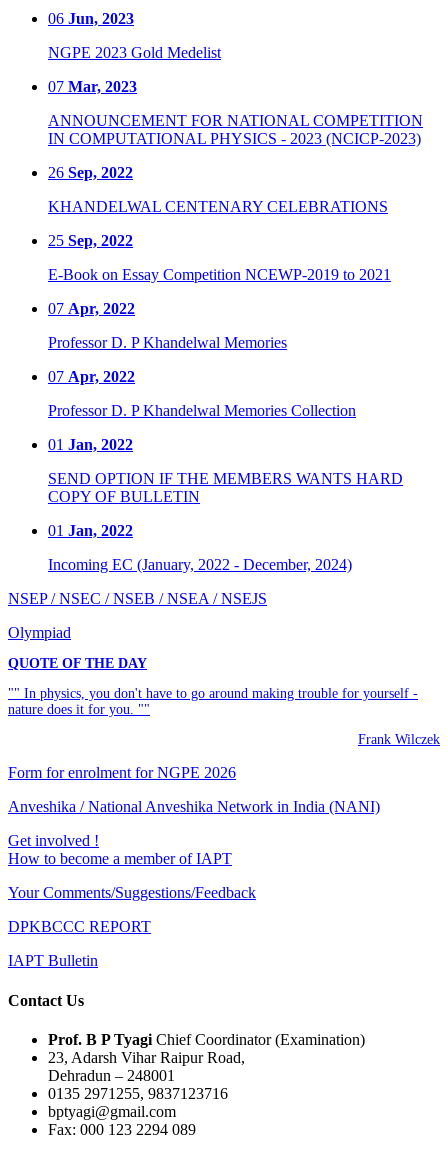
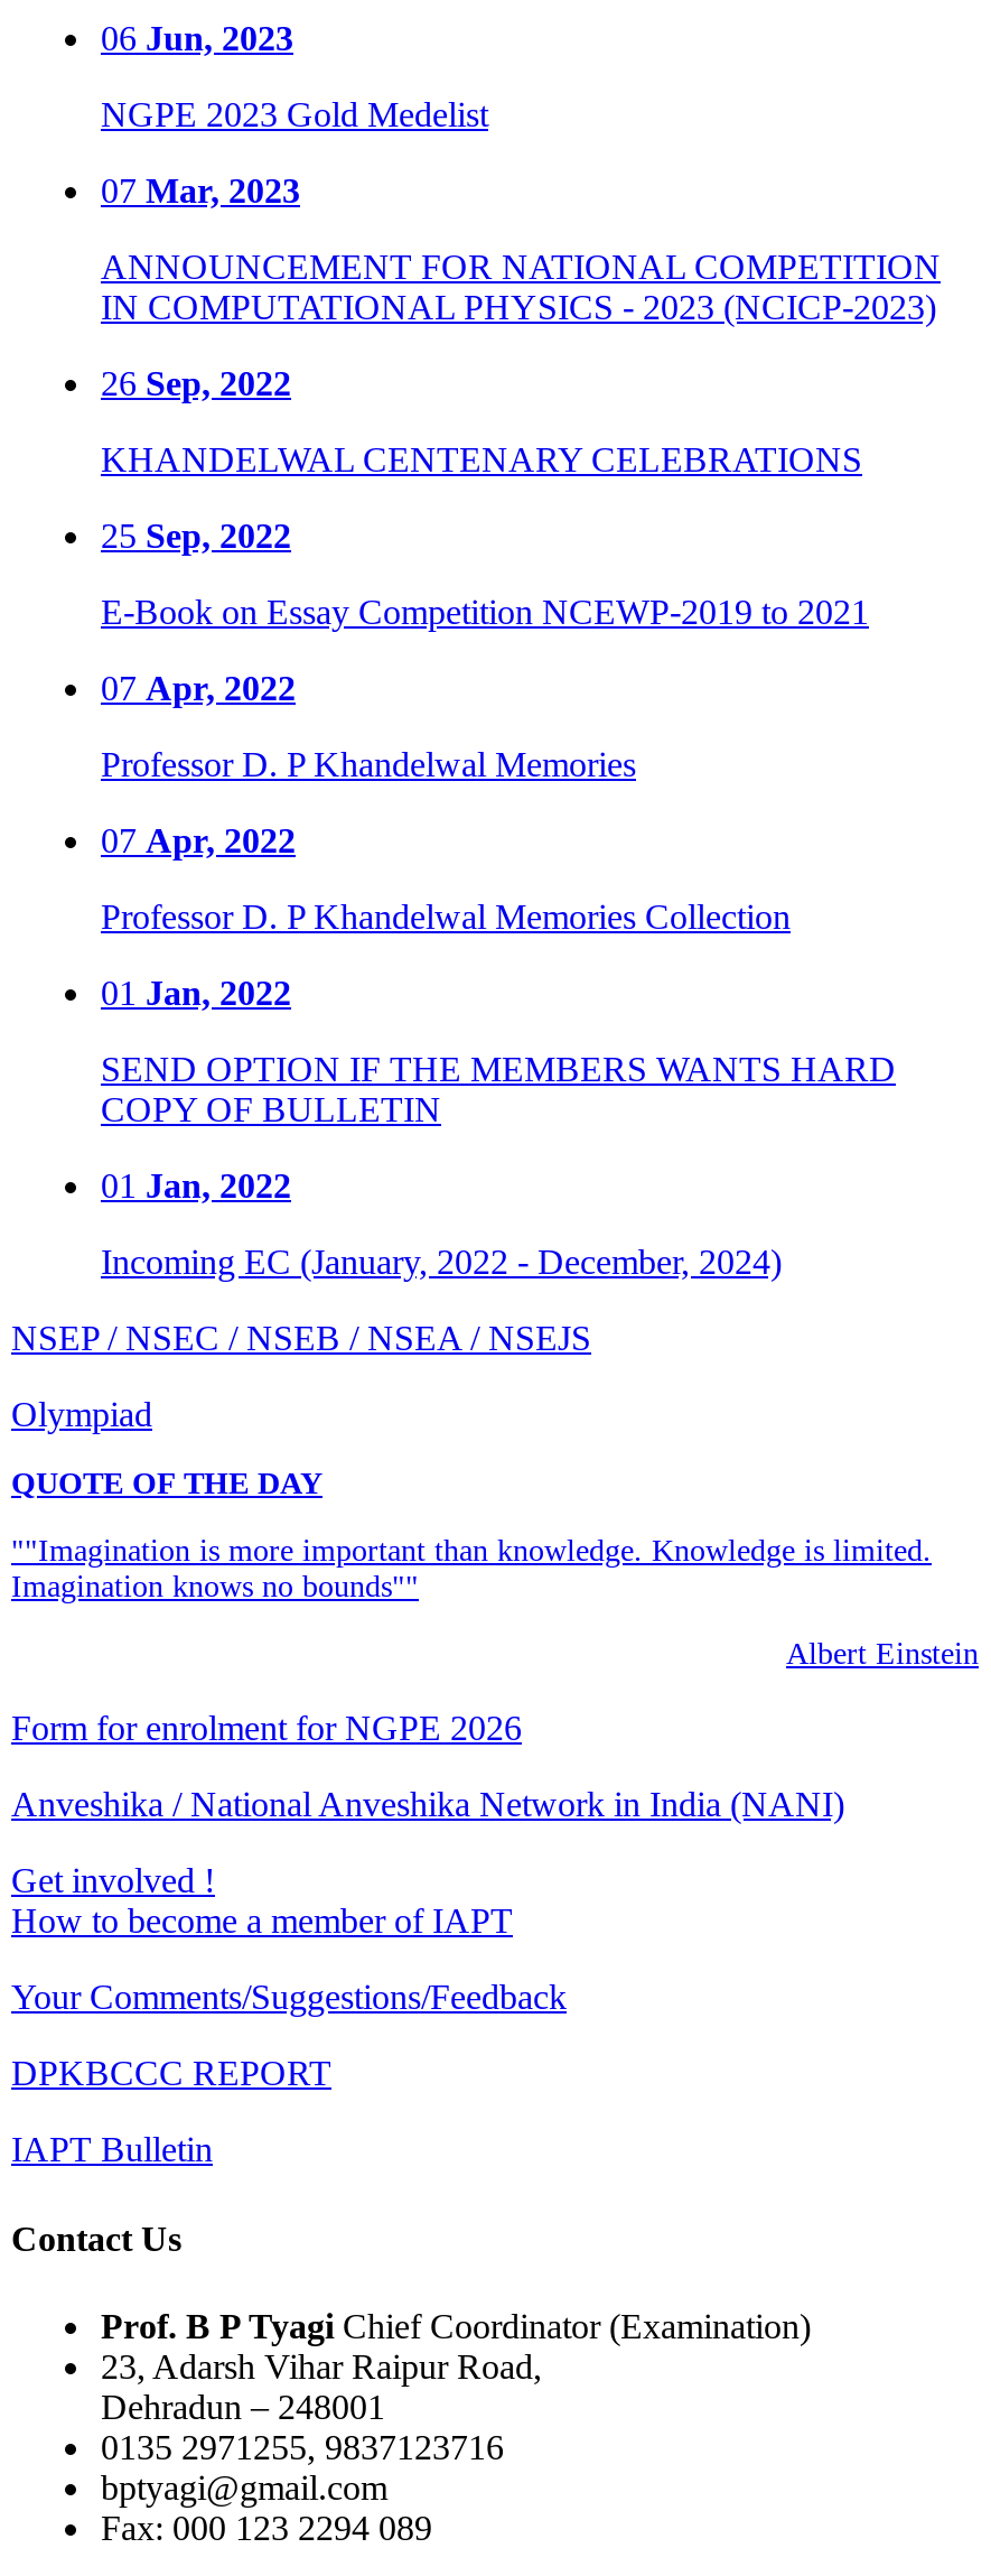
- "" In physics, you don't have to go around making trouble for yourself -
- nature does it for you. ""
+ ""Imagination is more important than knowledge. Knowledge is limited.
+ Imagination knows no bounds""

- Frank Wilczek
+ Albert Einstein
